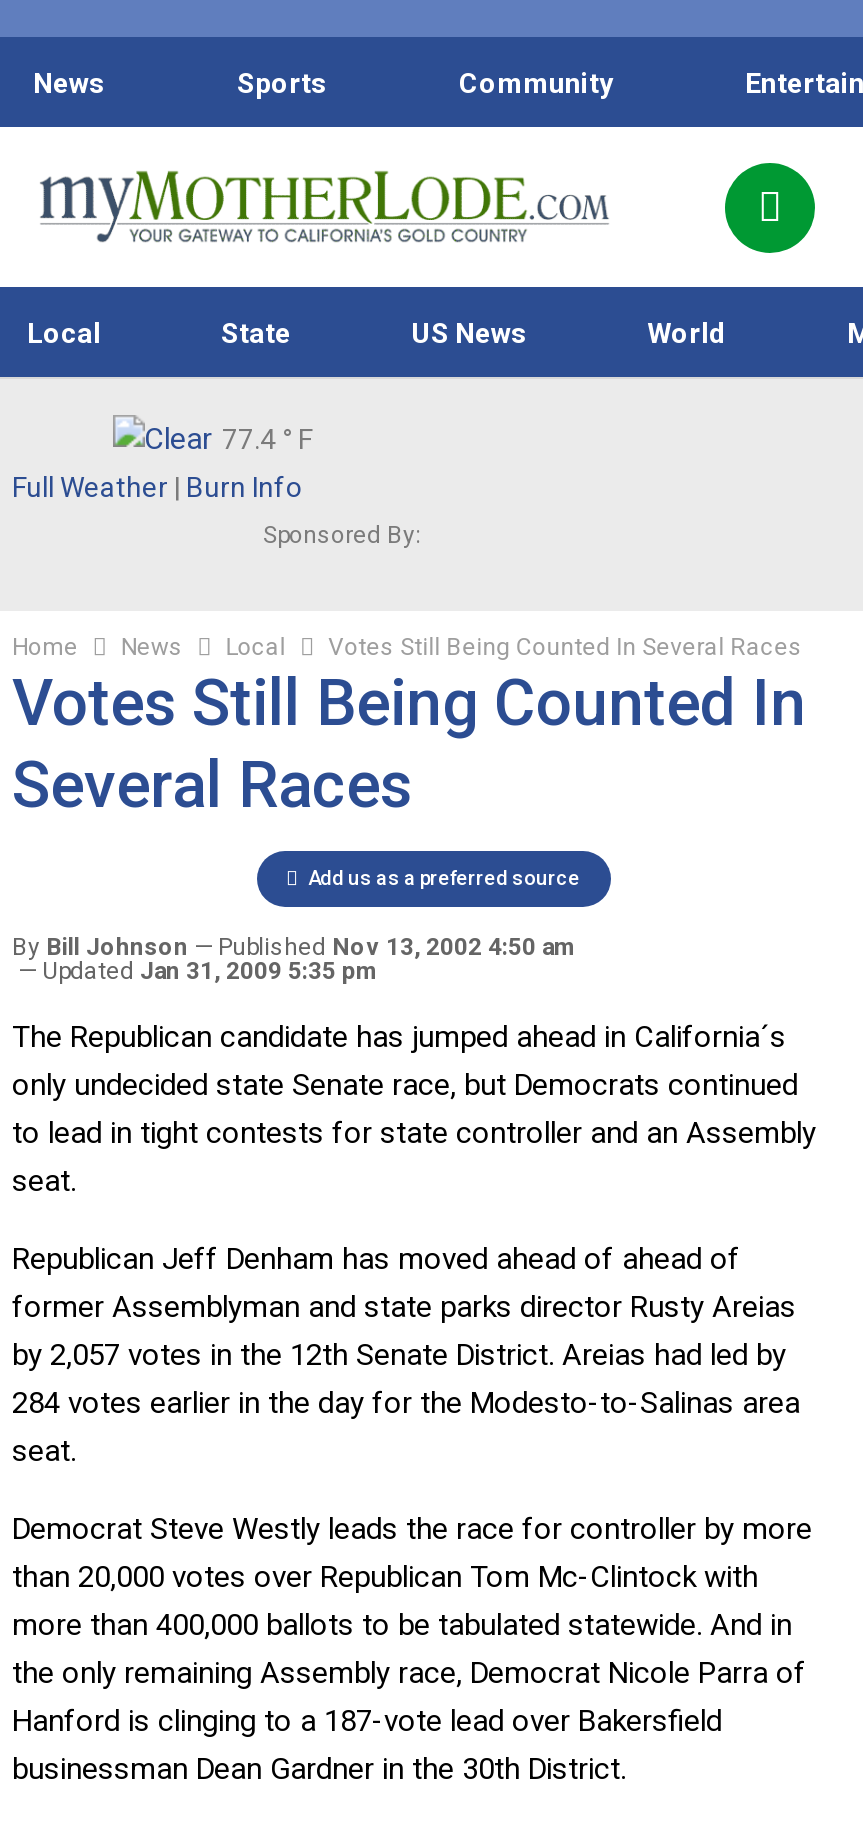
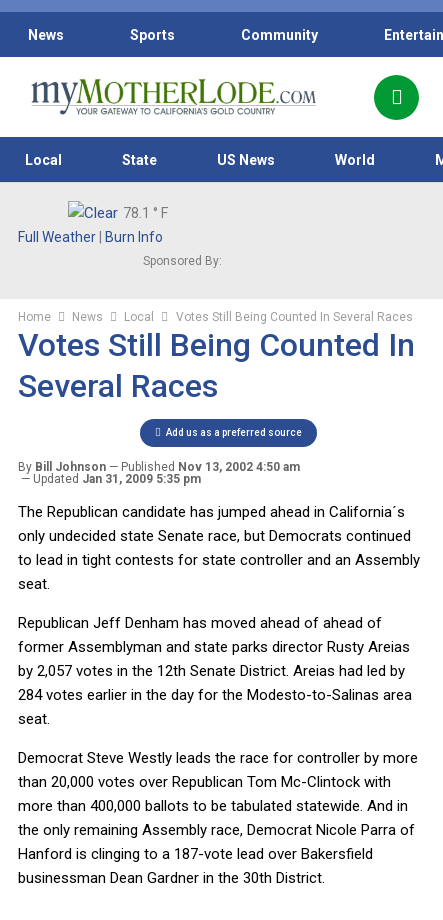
- 77.4 ° F
+ 78.1 ° F
